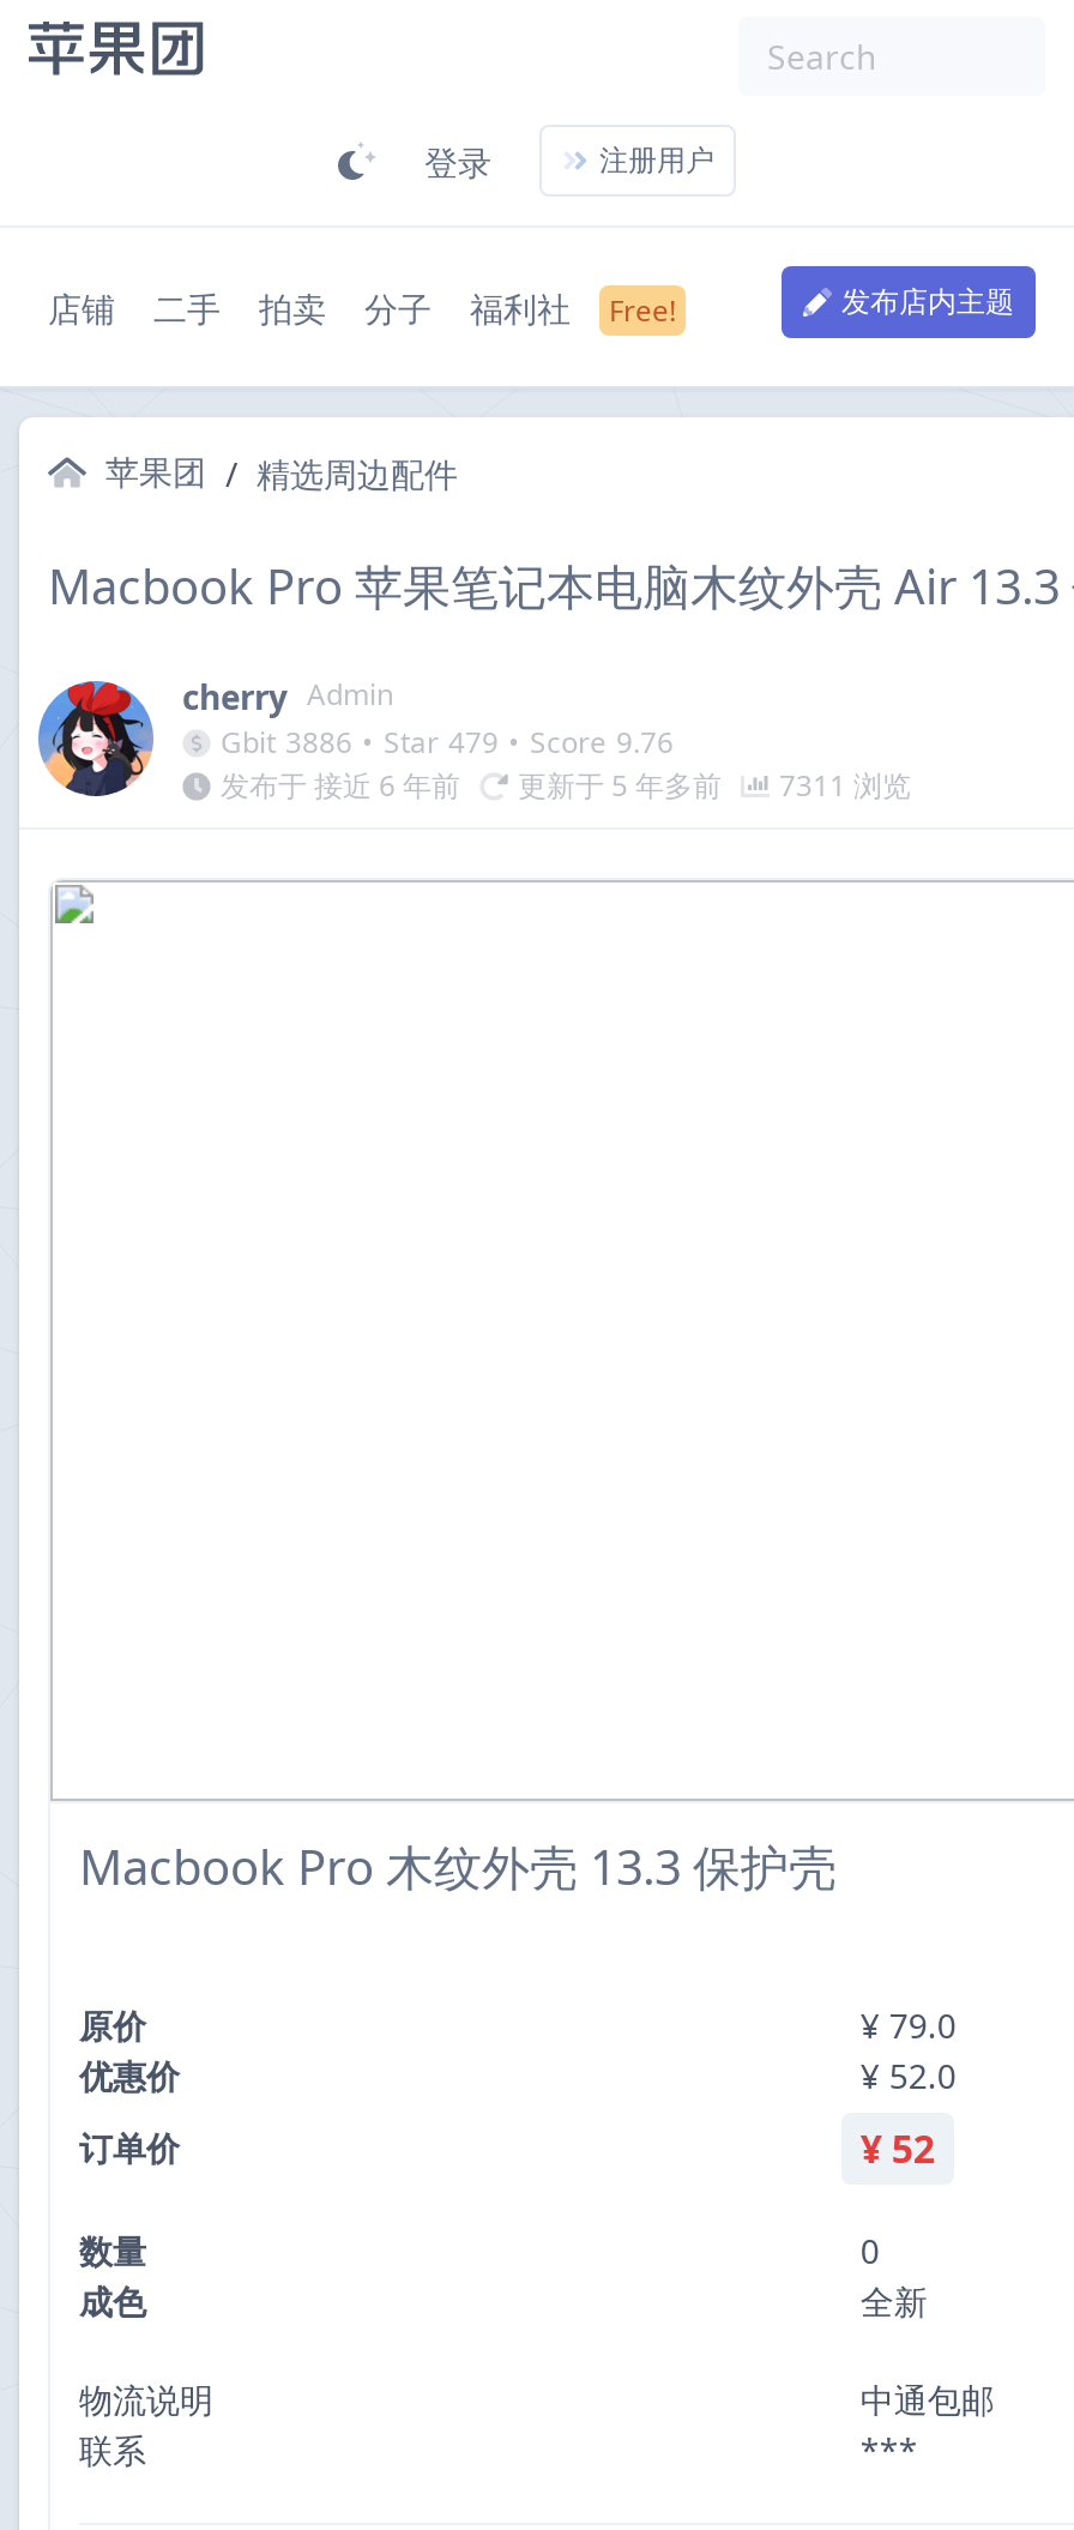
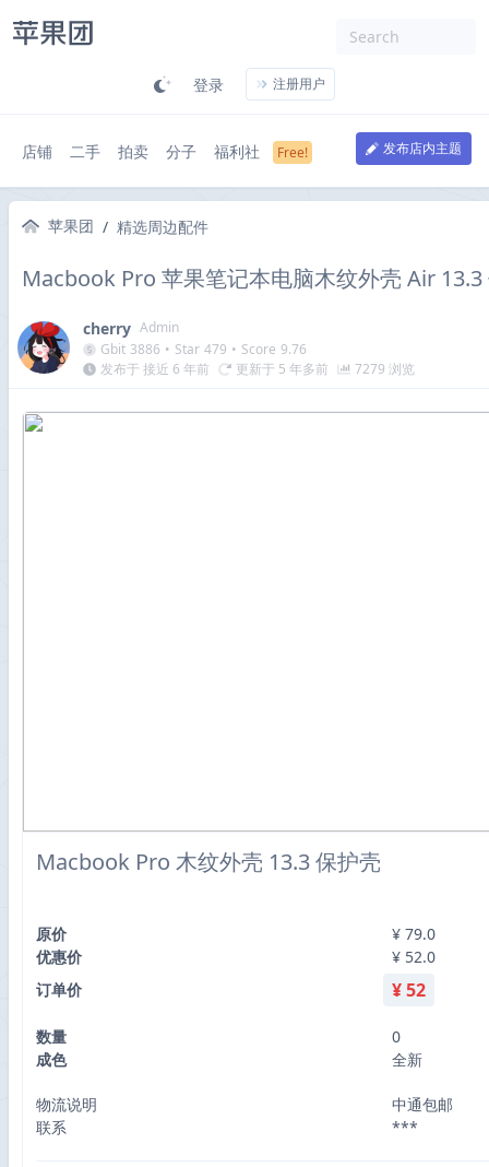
- 发布于 接近 6 年前 更新于 5 年多前 7311 浏览
+ 发布于 接近 6 年前 更新于 5 年多前 7279 浏览
